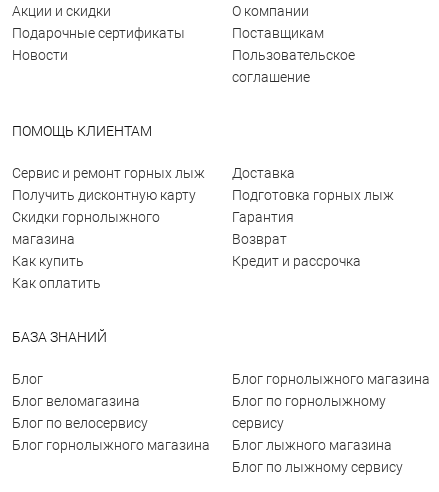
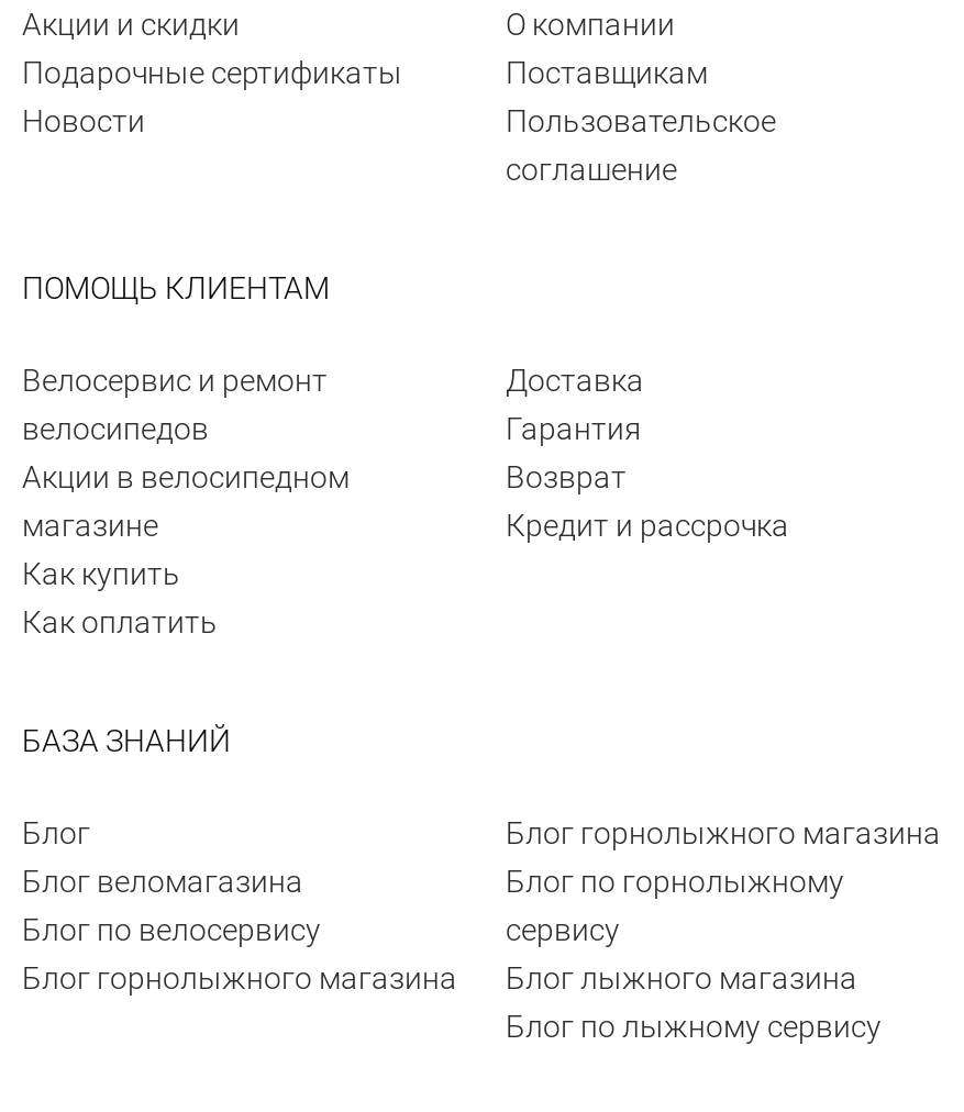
- Сервис и ремонт горных лыж
- Получить дисконтную карту
- Скидки горнолыжного
- магазина
+ Велосервис и ремонт
+ велосипедов
+ Акции в велосипедном
+ магазине

- Подготовка горных лыж

moved up: Гарантия | Возврат | Кредит и рассрочка
